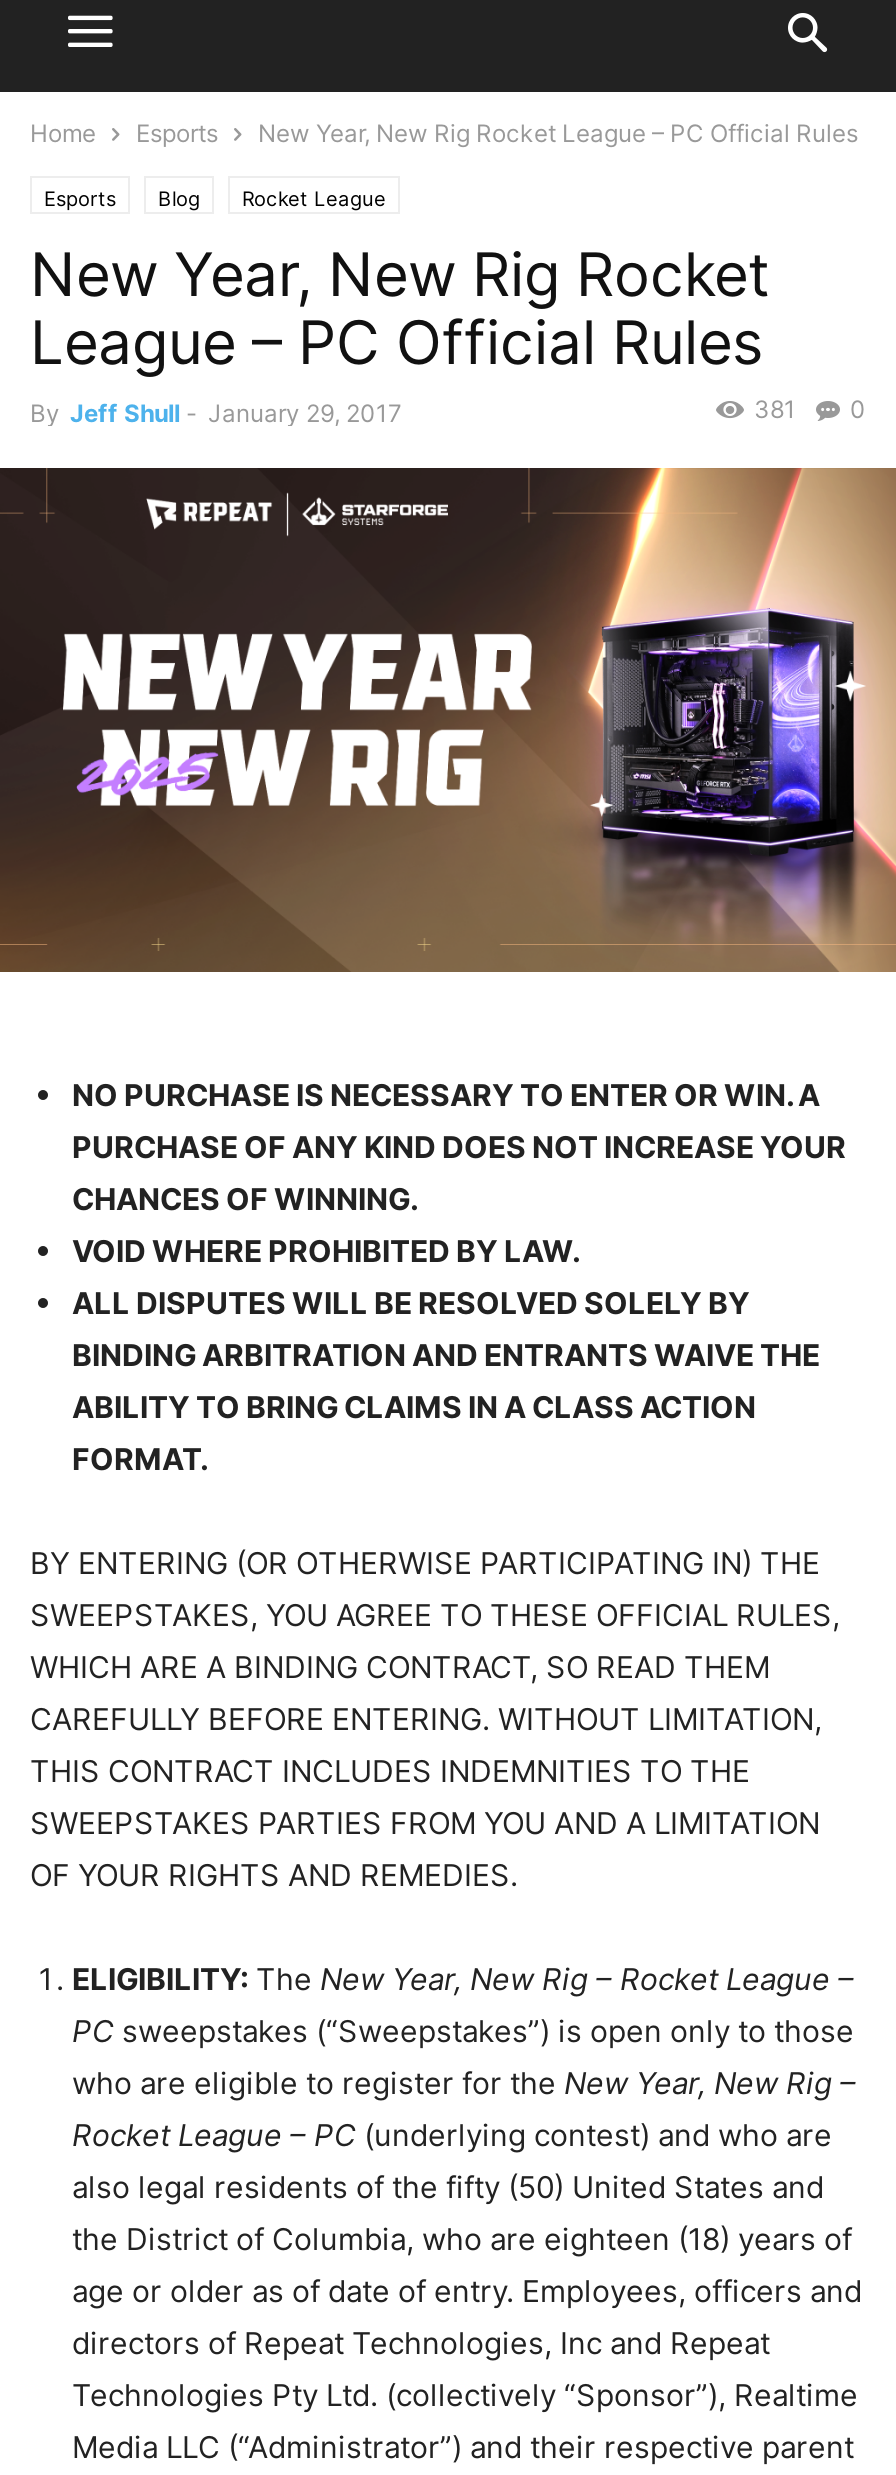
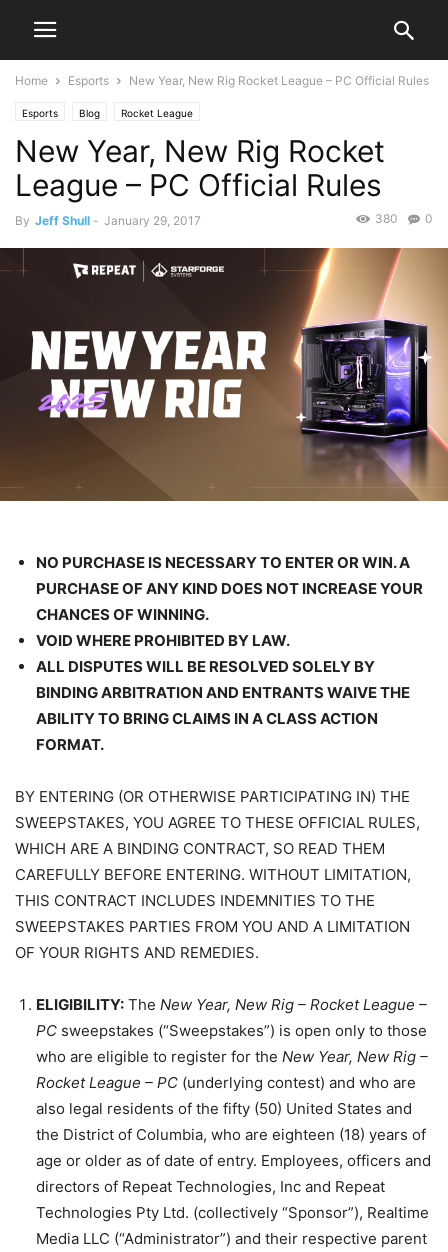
- 381 0
+ 380 0
